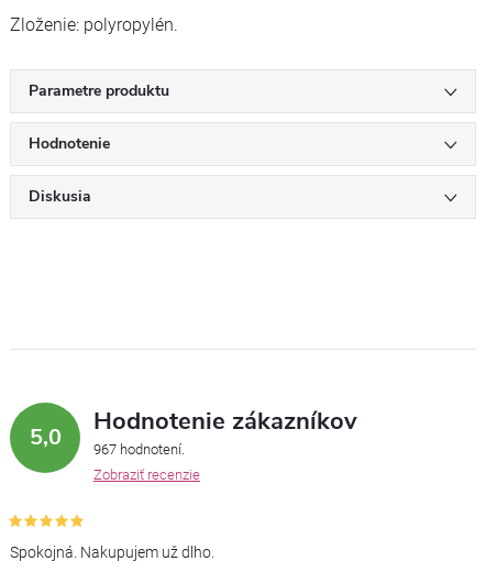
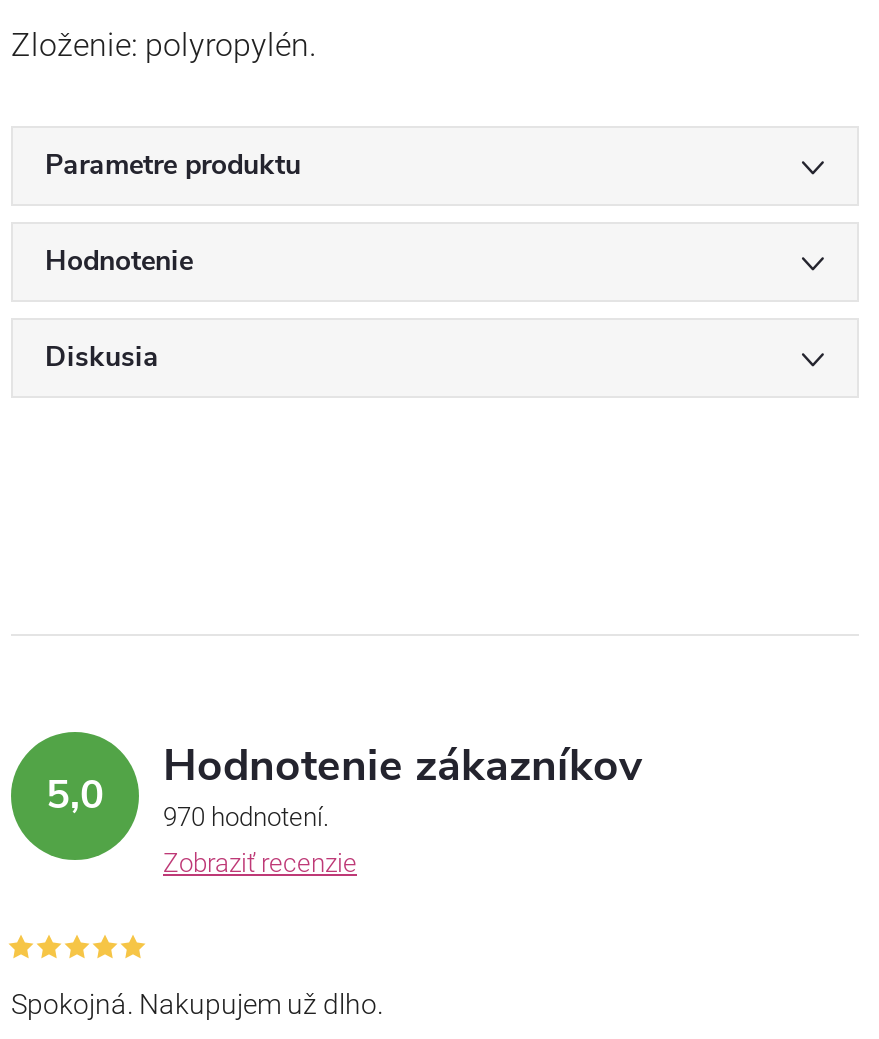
- 5,0 967 hodnotení Hodnotenie zákazníkov
+ 5,0 970 hodnotení Hodnotenie zákazníkov
